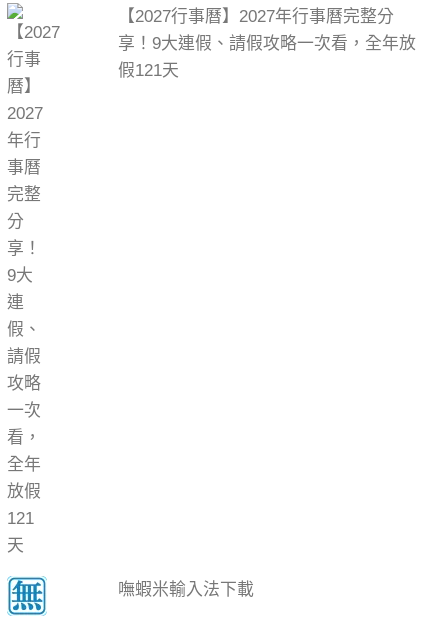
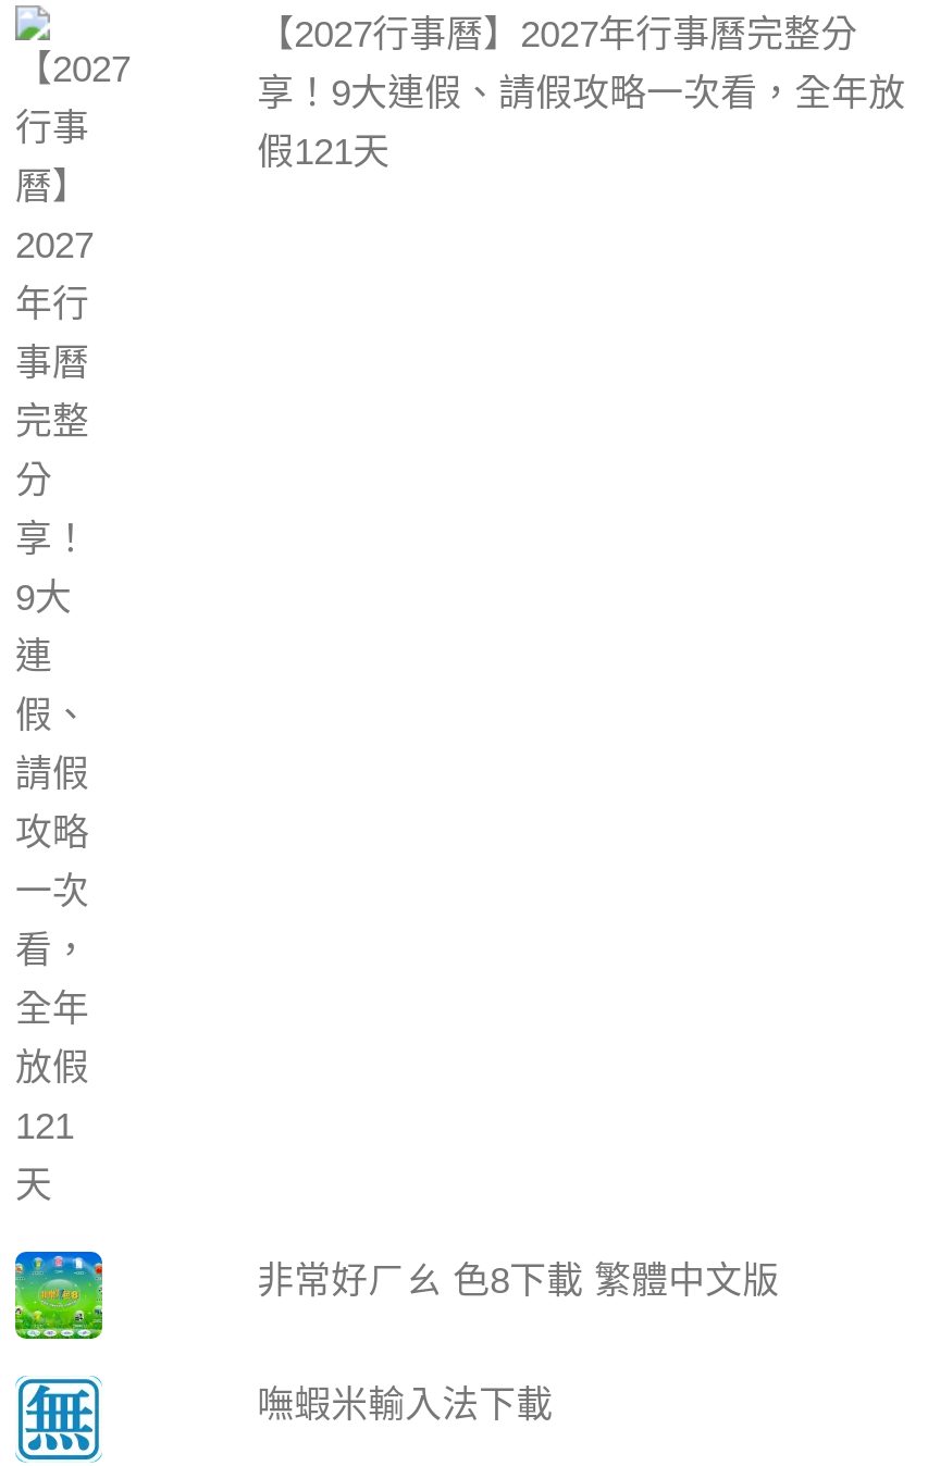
+ [image]

+ 非常好ㄏㄠ 色8下載 繁體中文版
